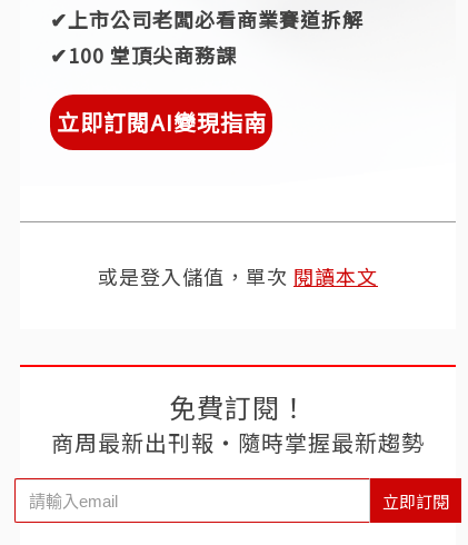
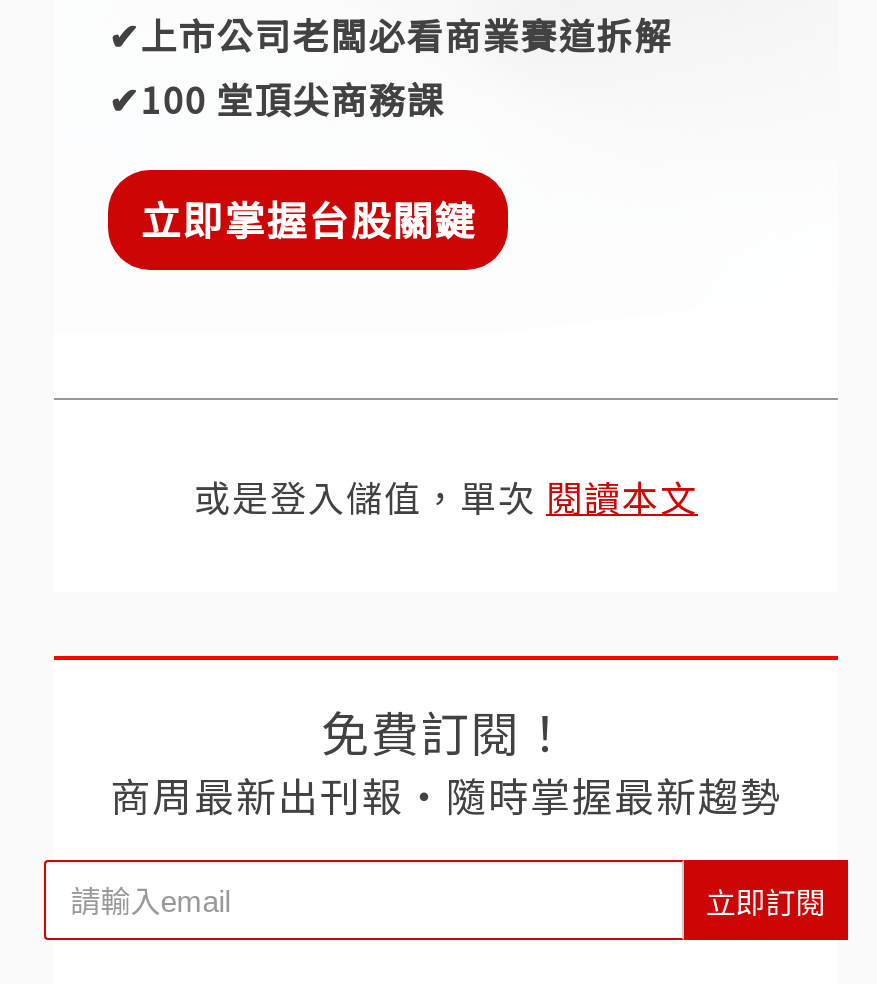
- 立即訂閱AI變現指南
+ 立即掌握台股關鍵
